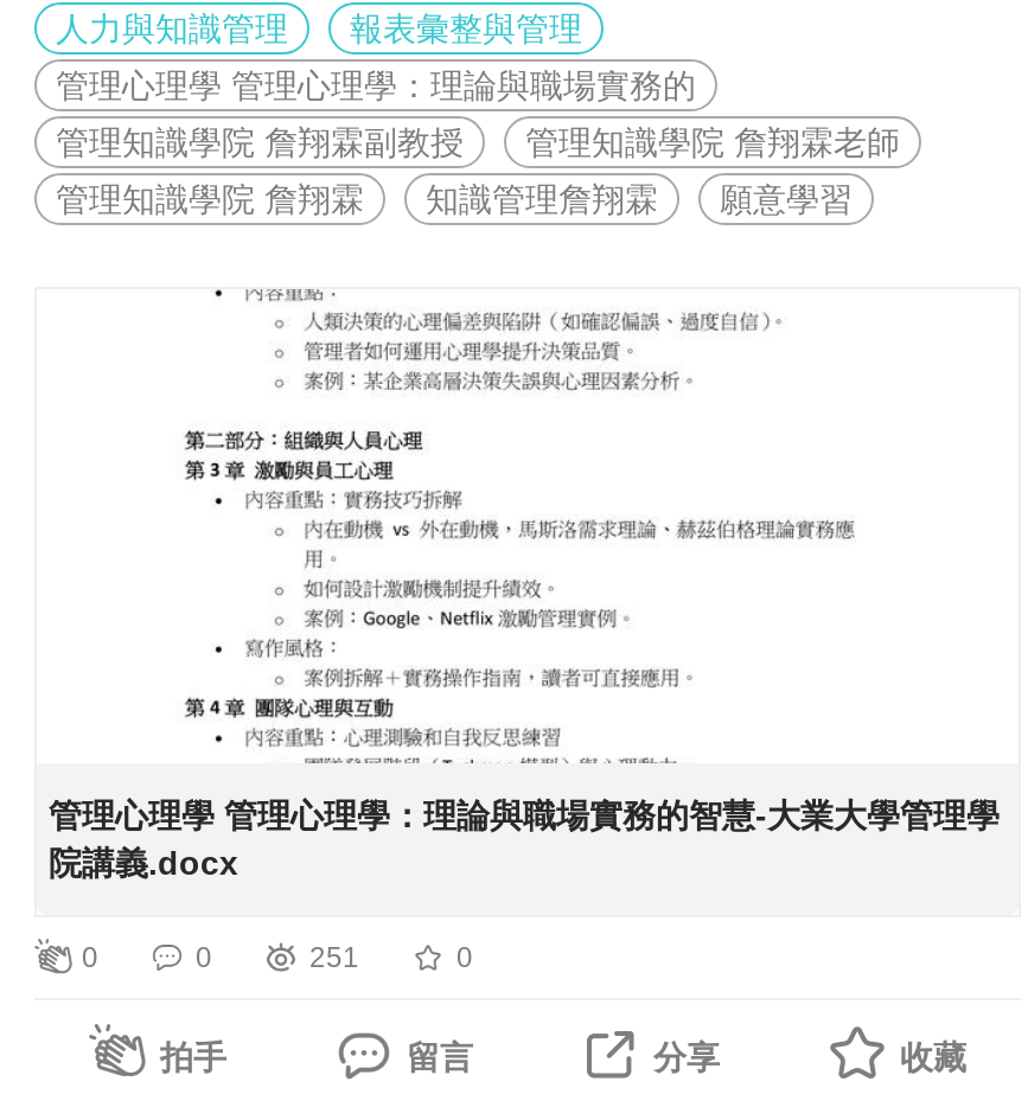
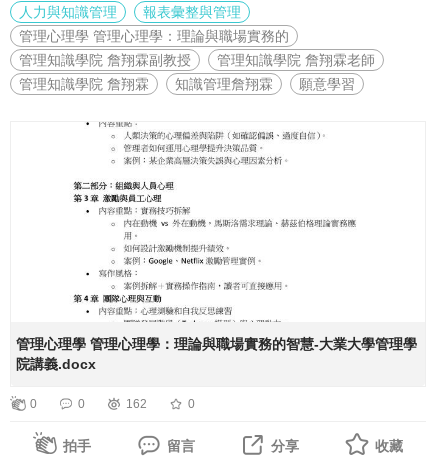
- 251
+ 162
